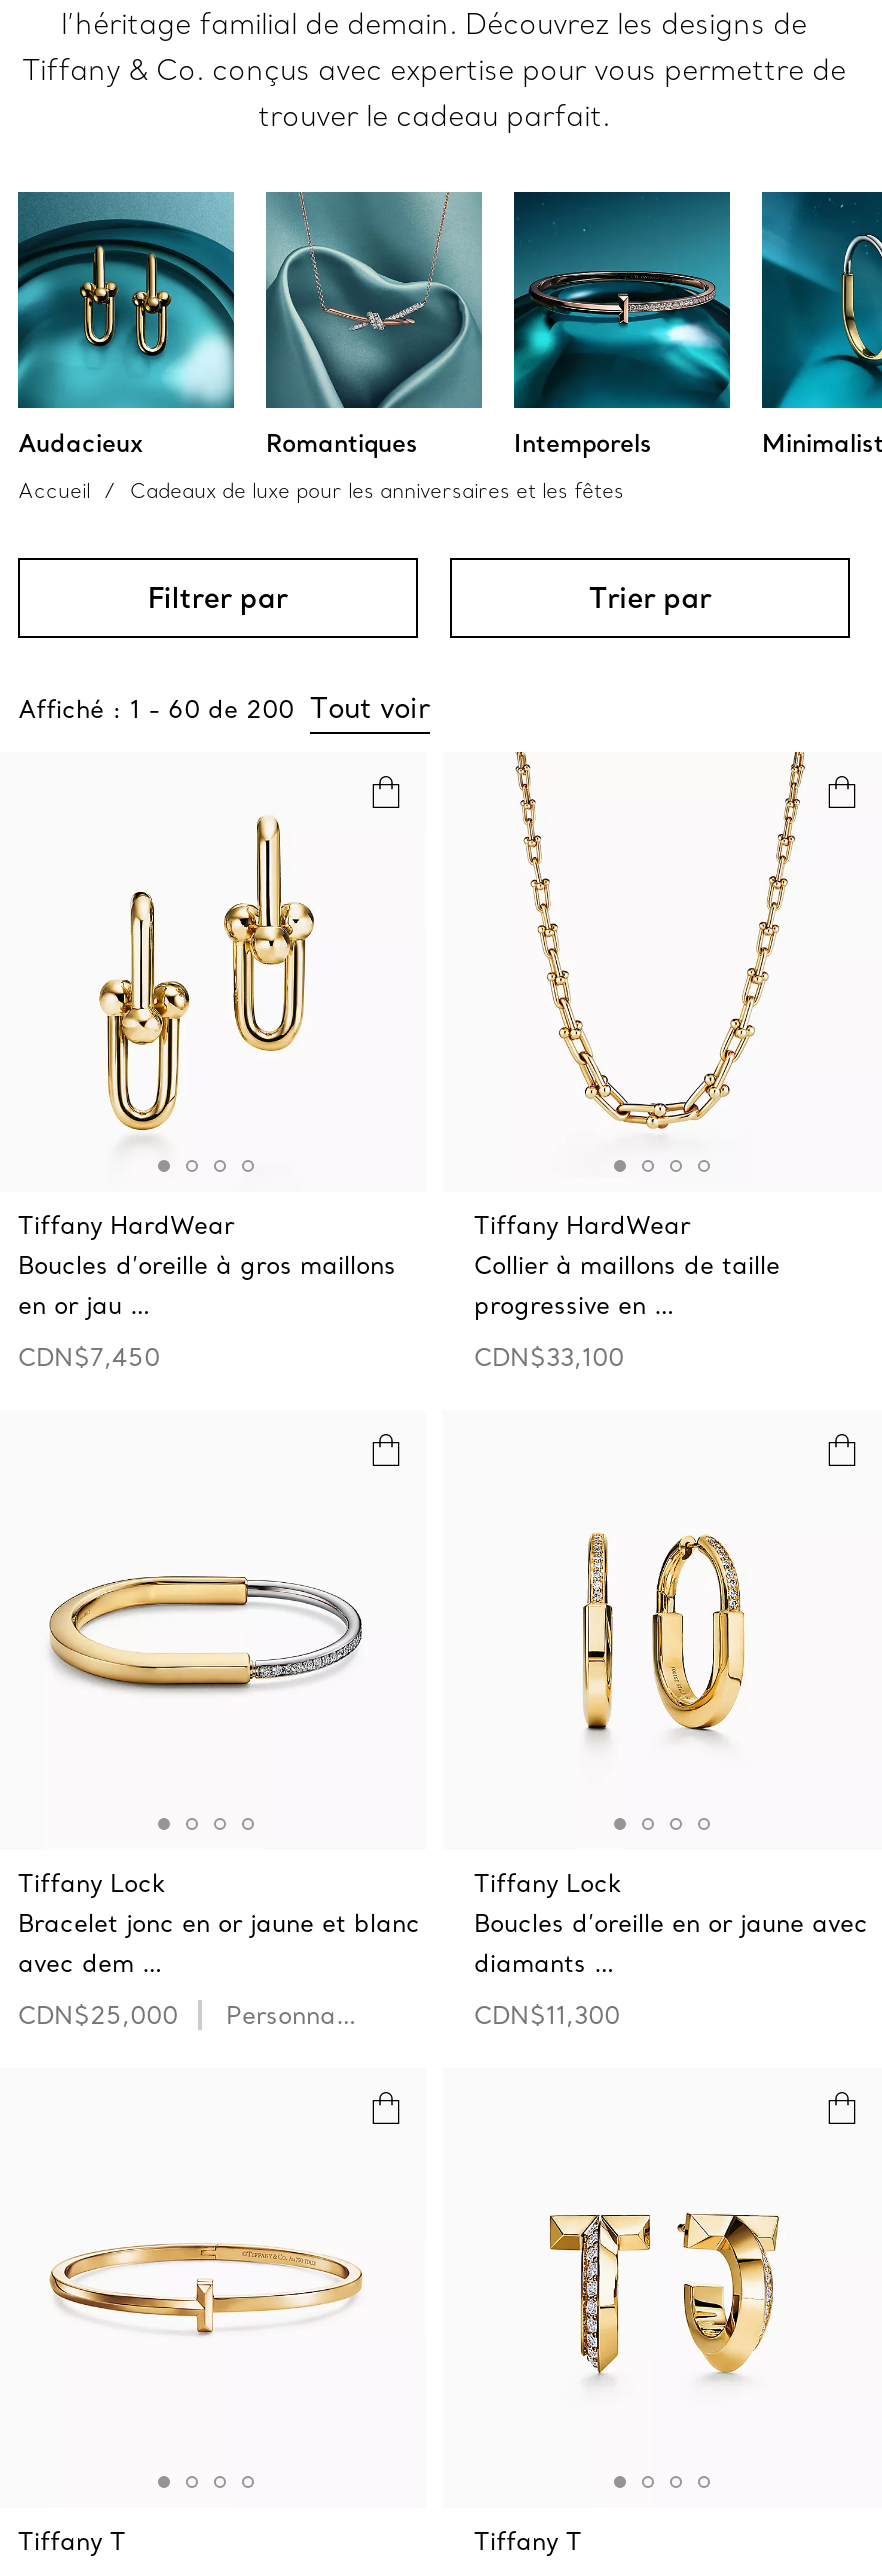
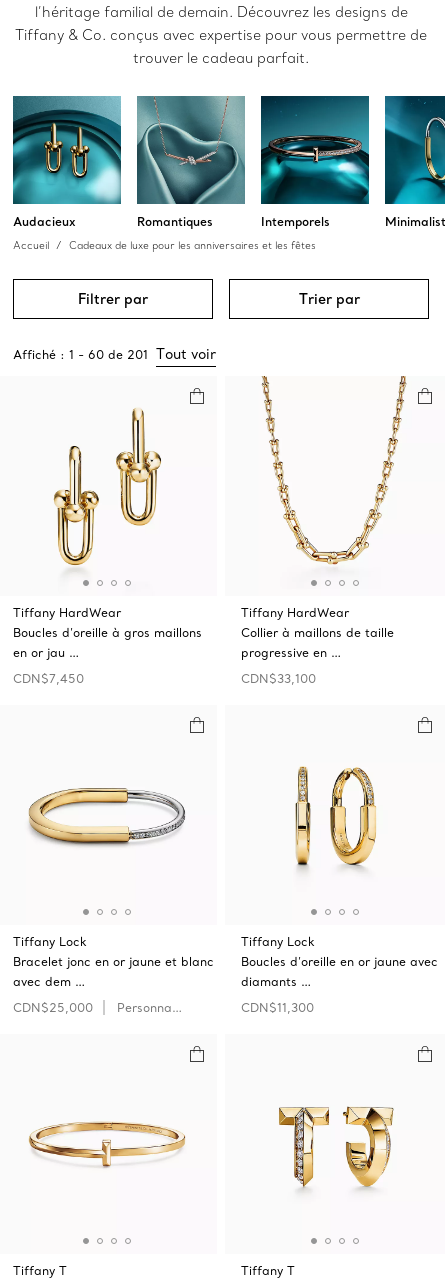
- Affiché : 1 - 60 de 200 Tout voir
+ Affiché : 1 - 60 de 201 Tout voir
